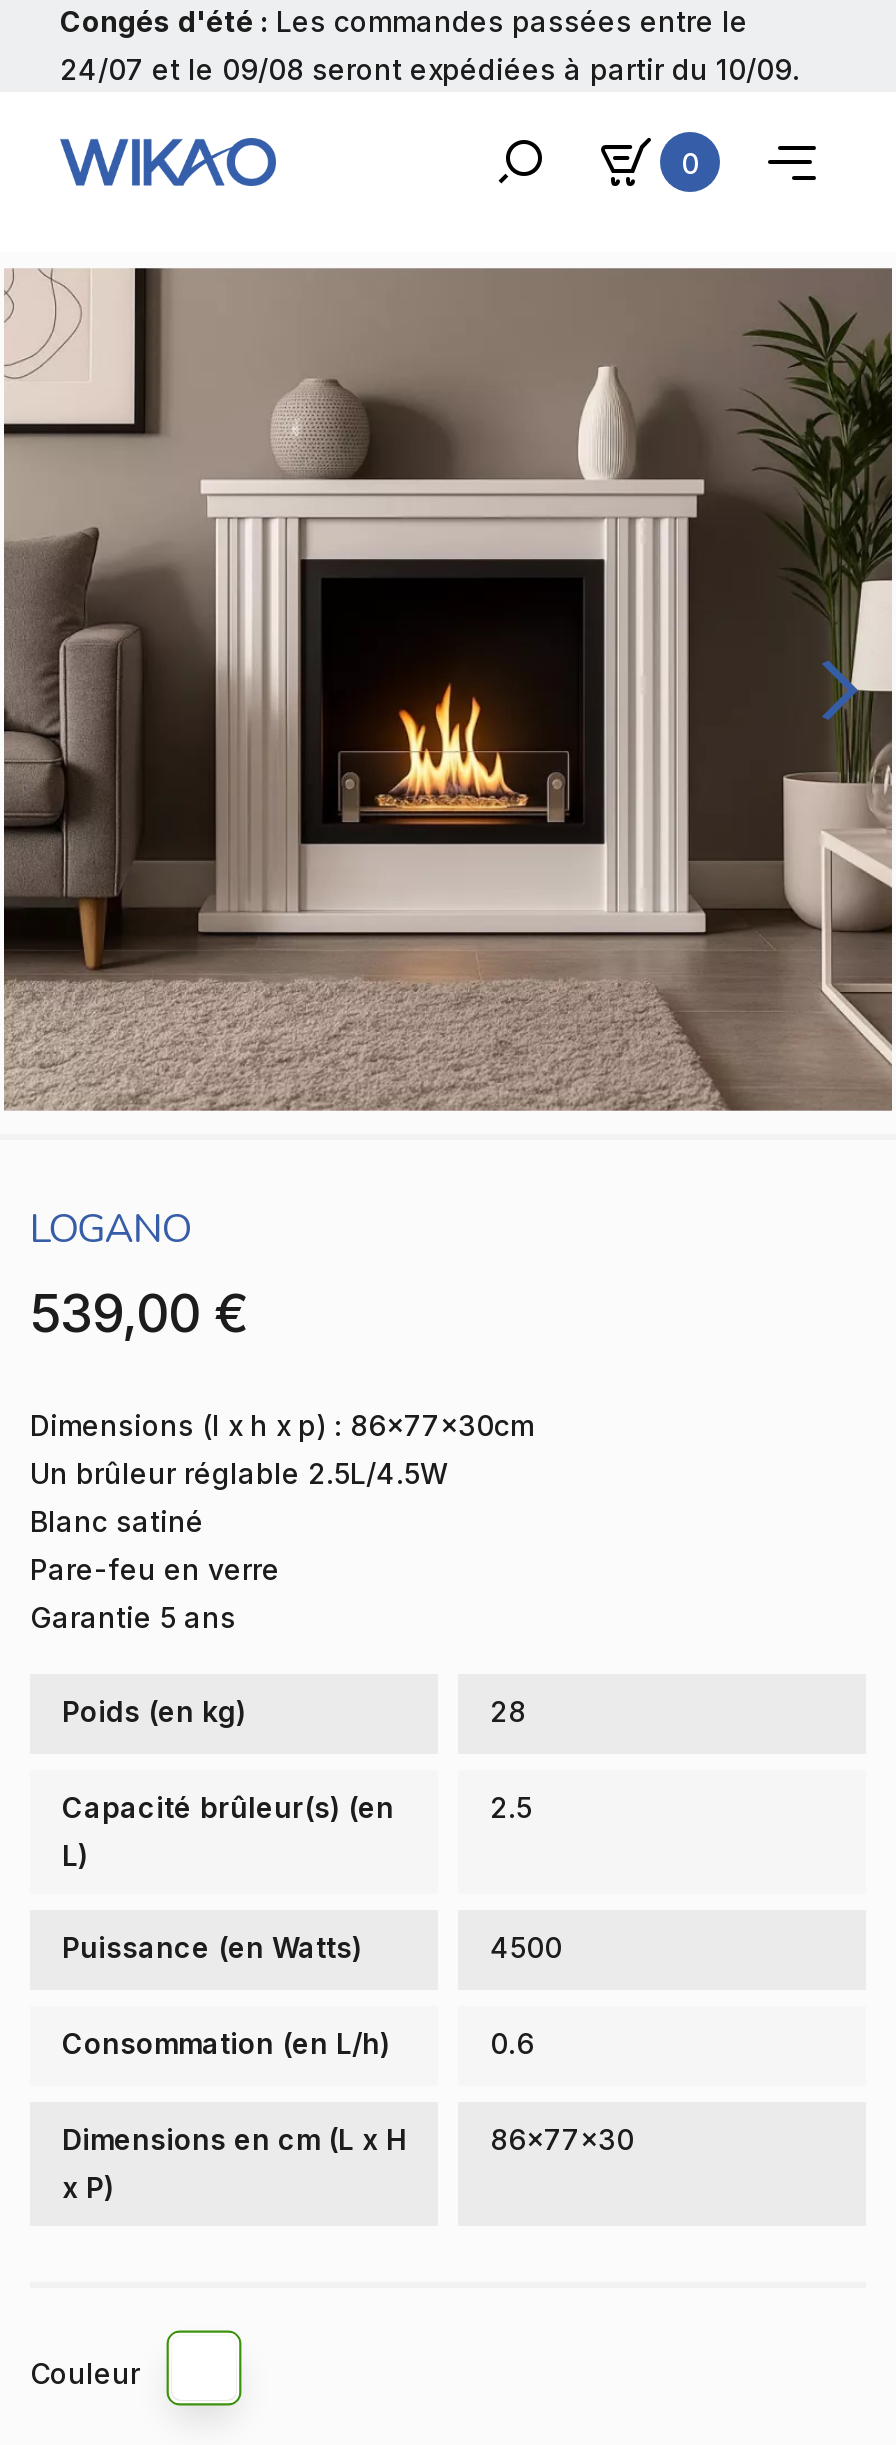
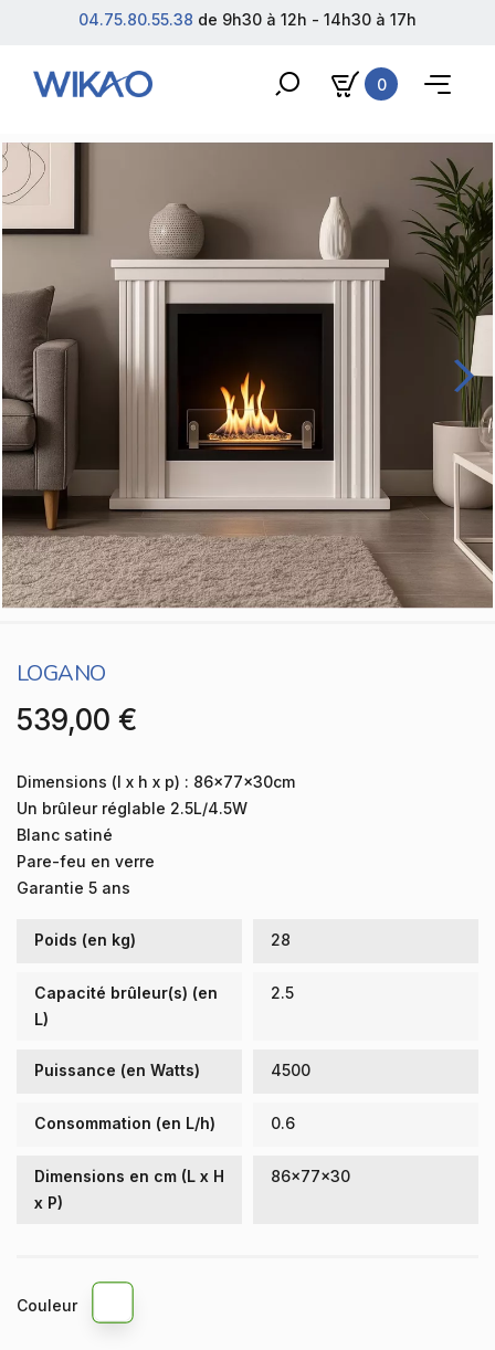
- Congés d'été : Les commandes passées entre le
- 24/07 et le 09/08 seront expédiées à partir du 10/09.
+ 04.75.80.55.38 de 9h30 à 12h - 14h30 à 17h
